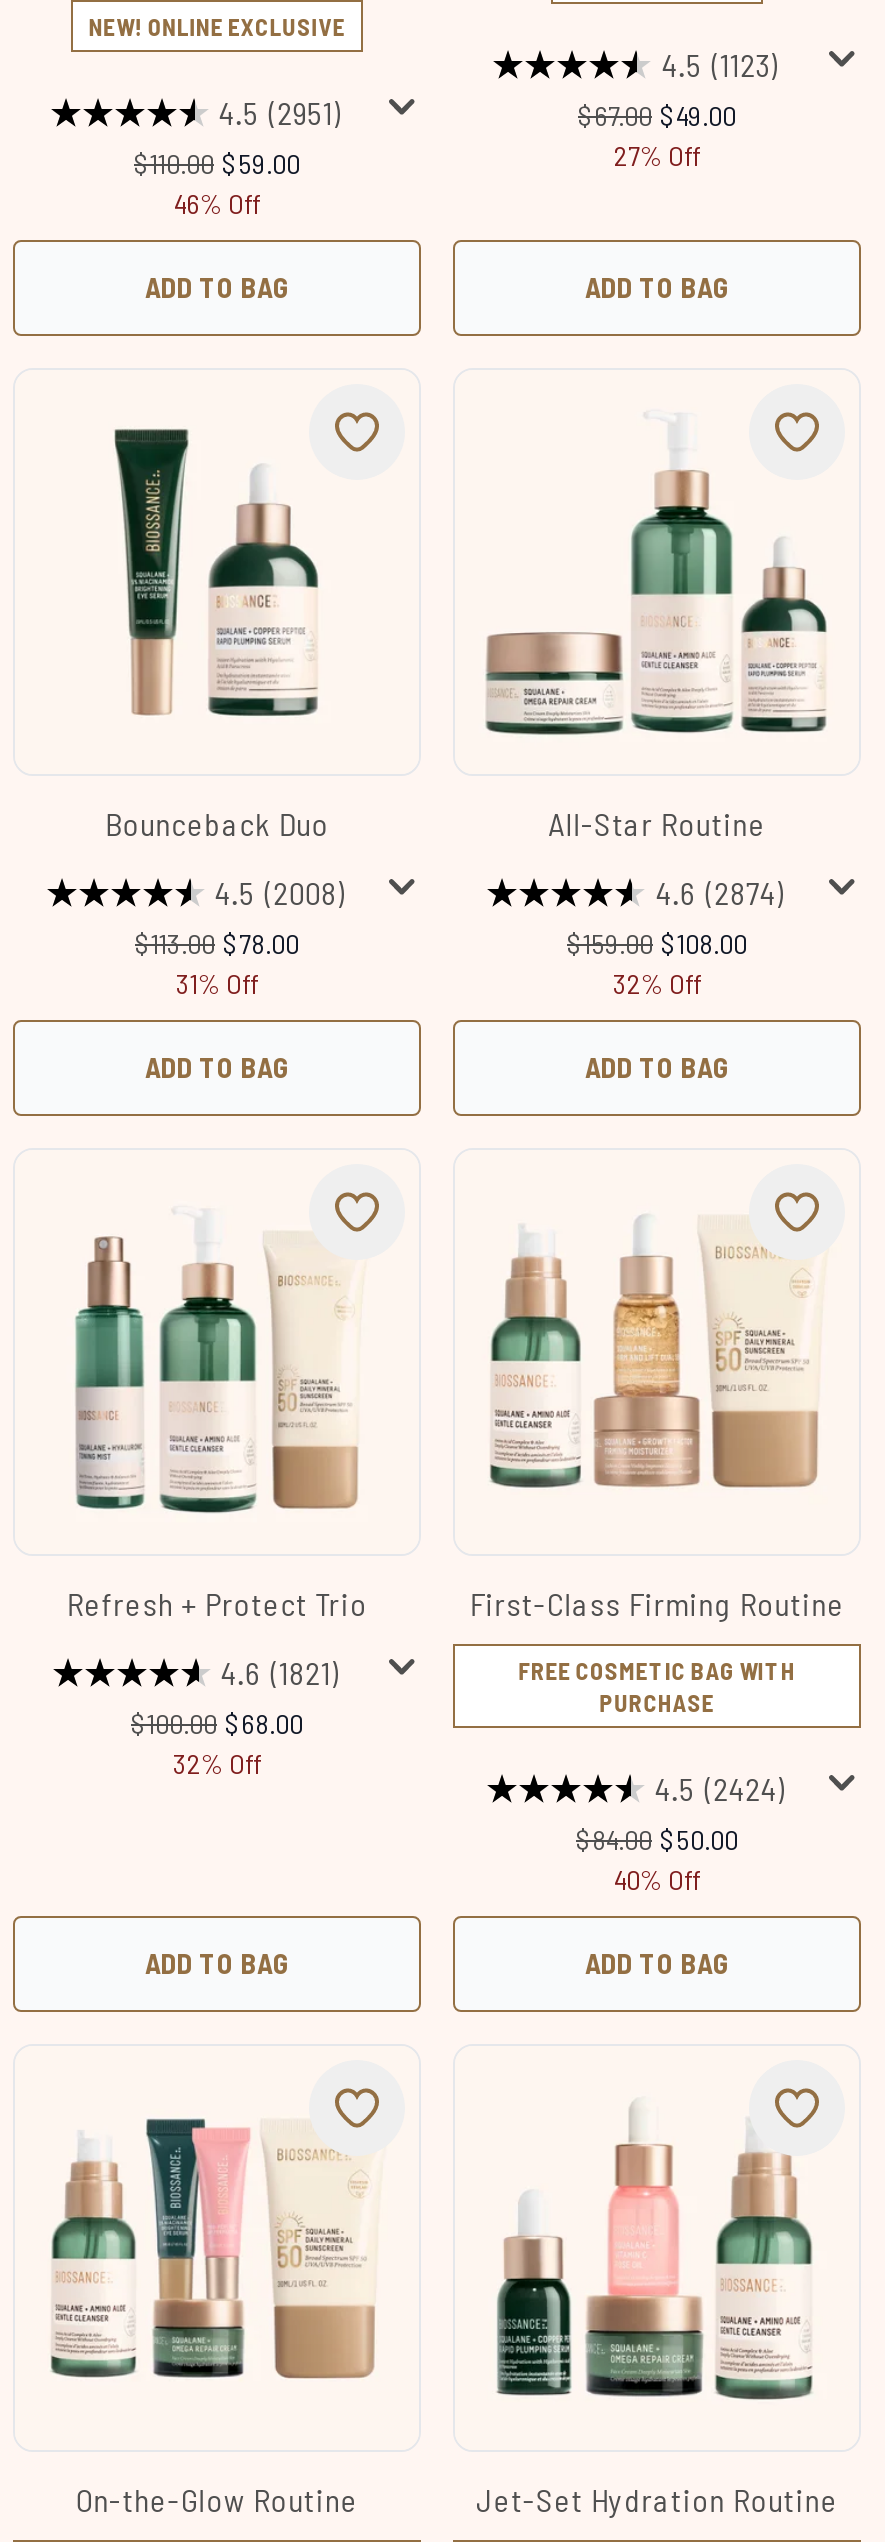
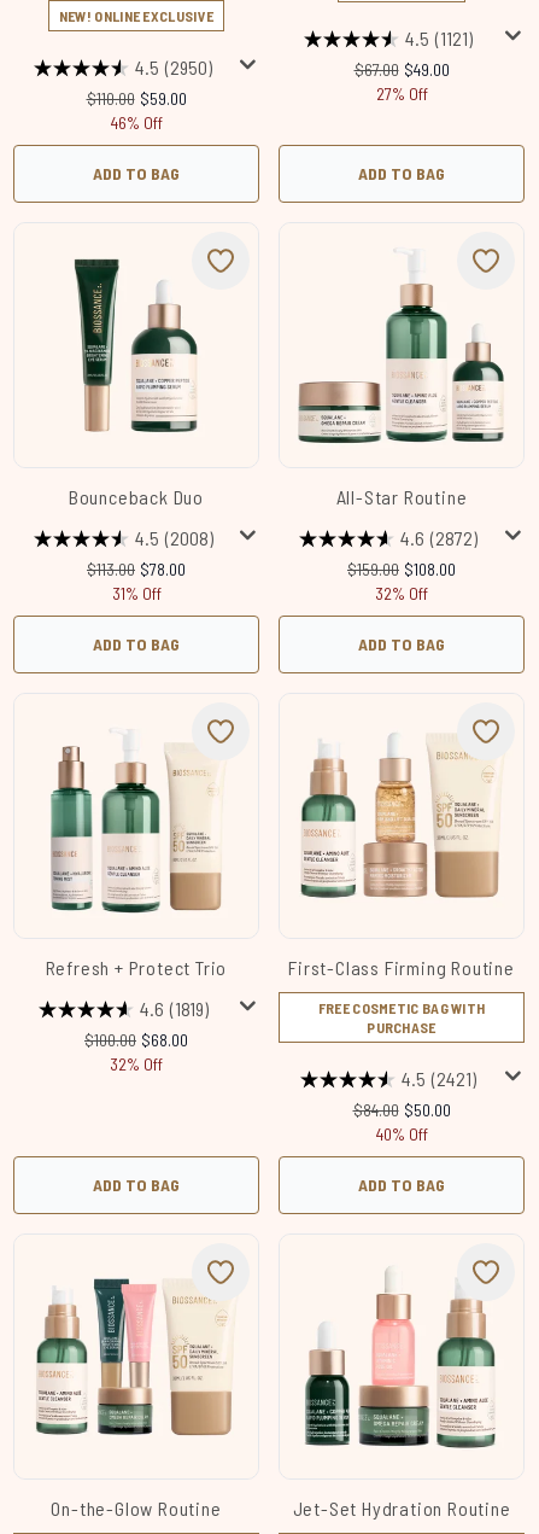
- 4.5 (1123)
+ 4.5 (1121)

- 4.5 (2951)
+ 4.5 (2950)

- 4.6 (2874)
+ 4.6 (2872)

- 4.6 (1821)
+ 4.6 (1819)

- 4.5 (2424)
+ 4.5 (2421)
